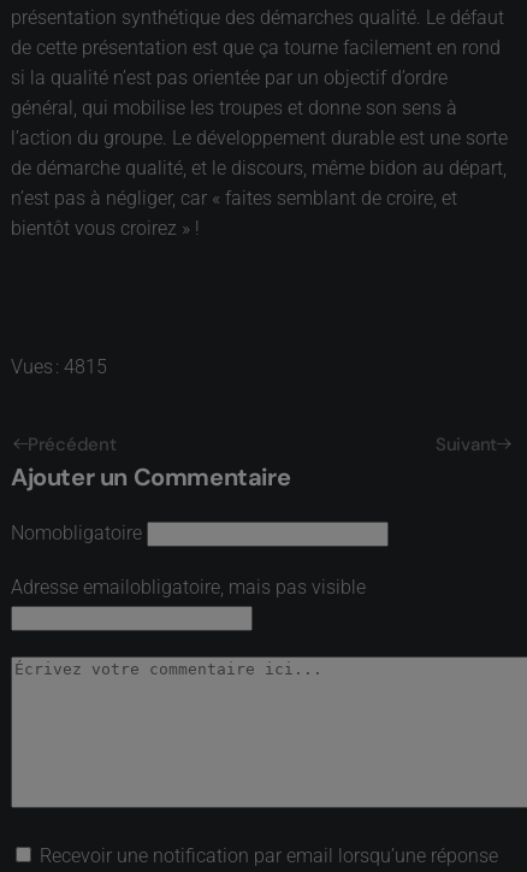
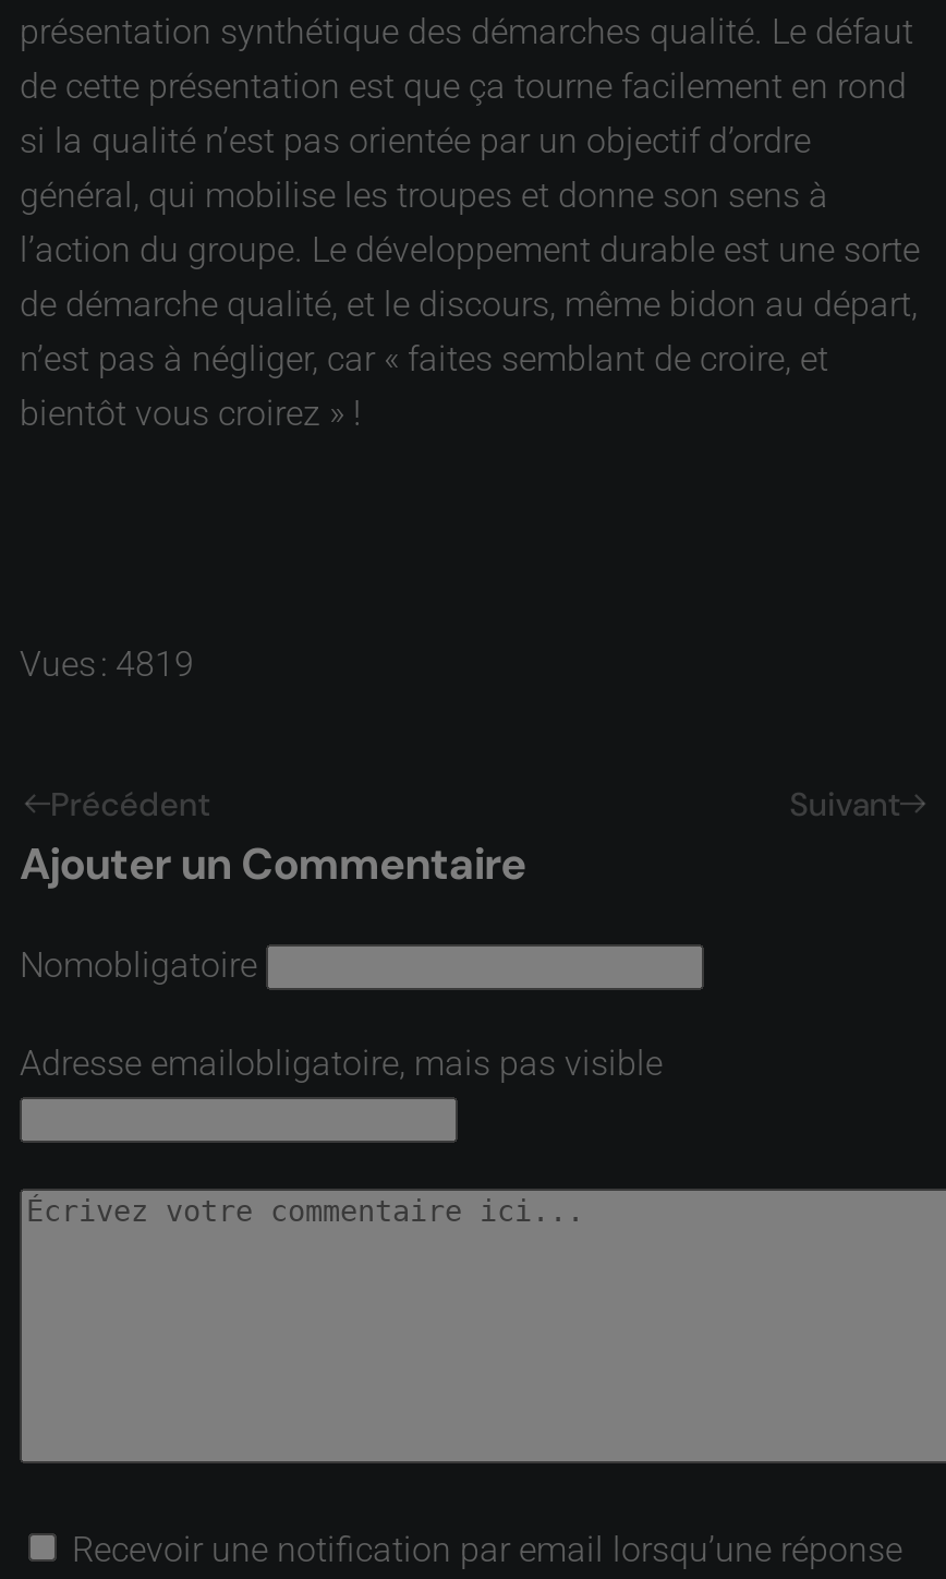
- Vues : 4815
+ Vues : 4819
